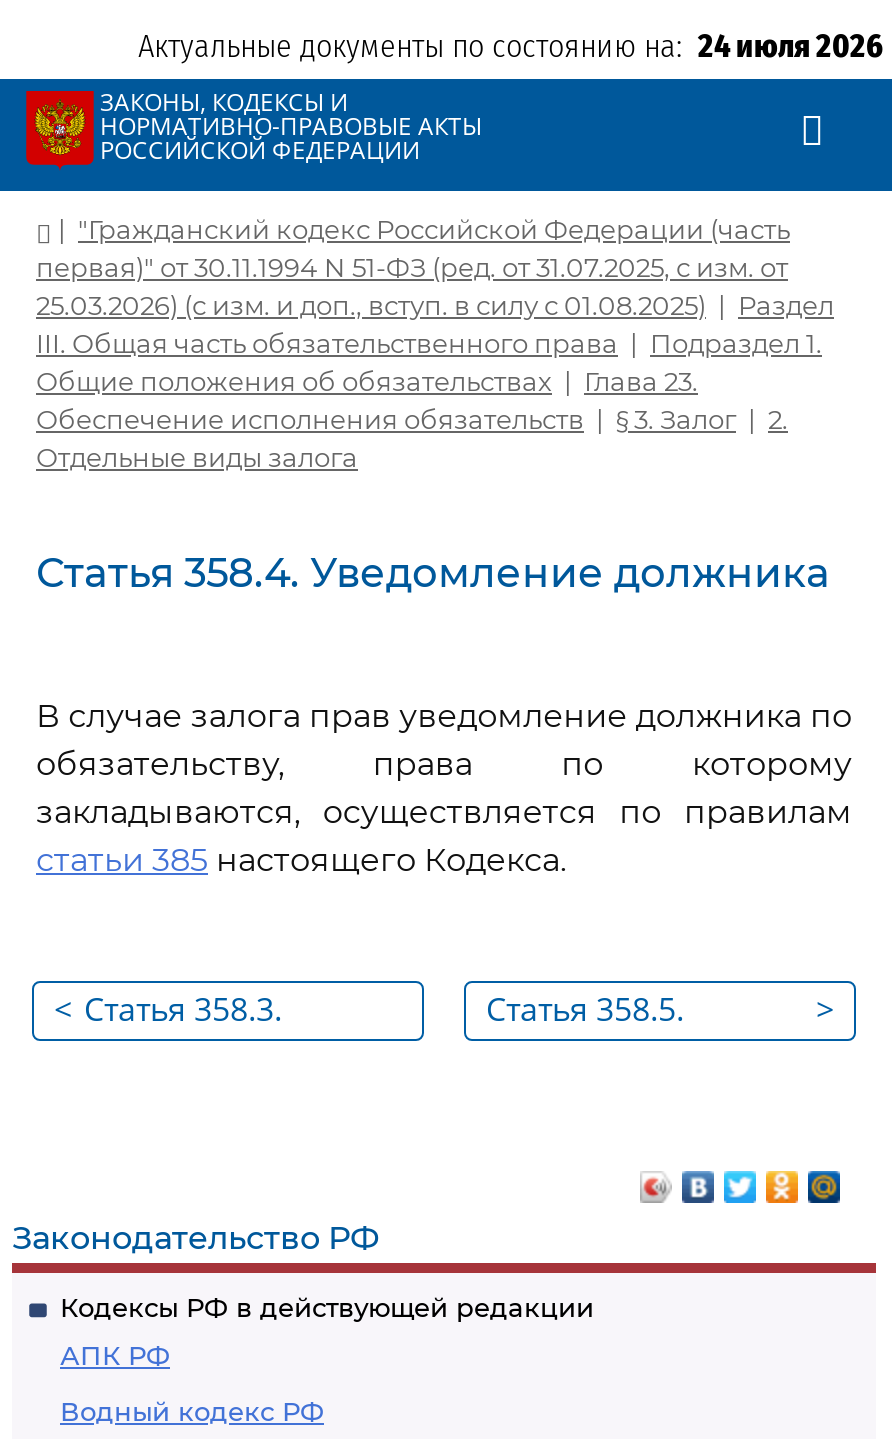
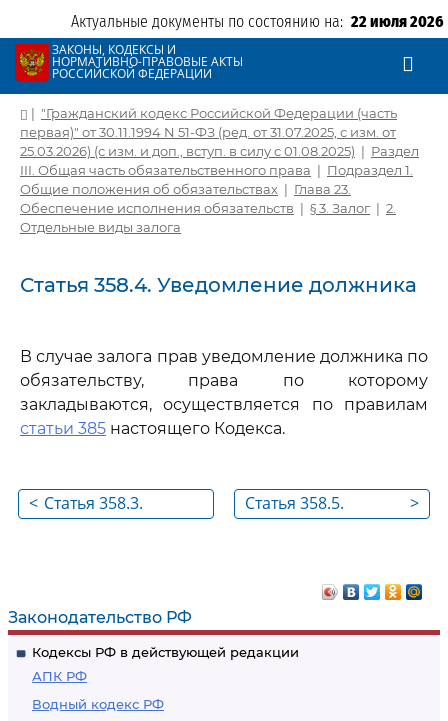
- Актуальные документы по состоянию на: 24 июля 2026
+ Актуальные документы по состоянию на: 22 июля 2026
